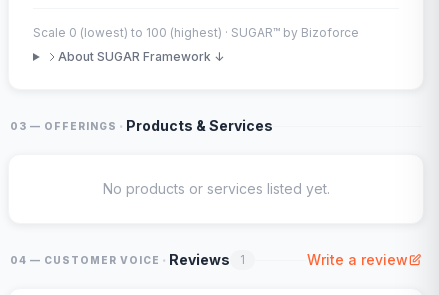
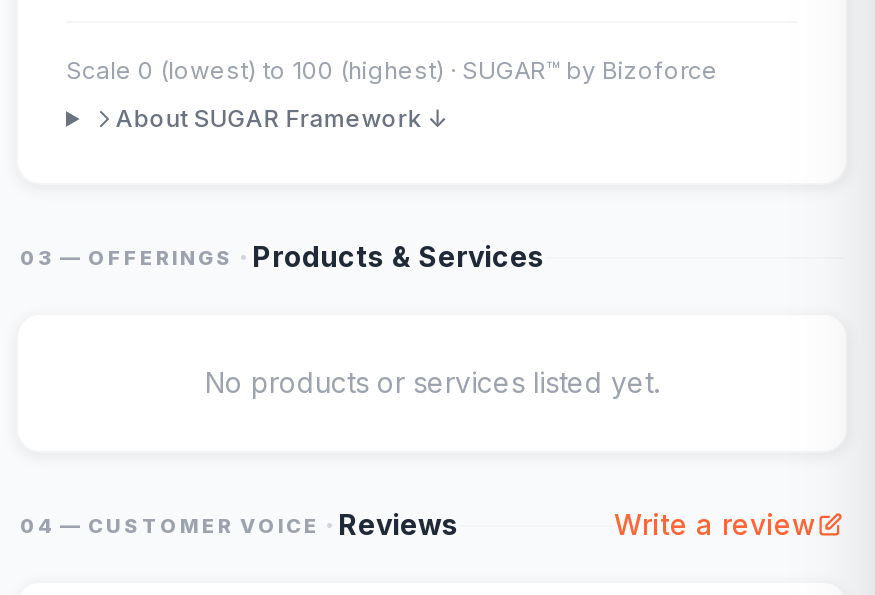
- 1
